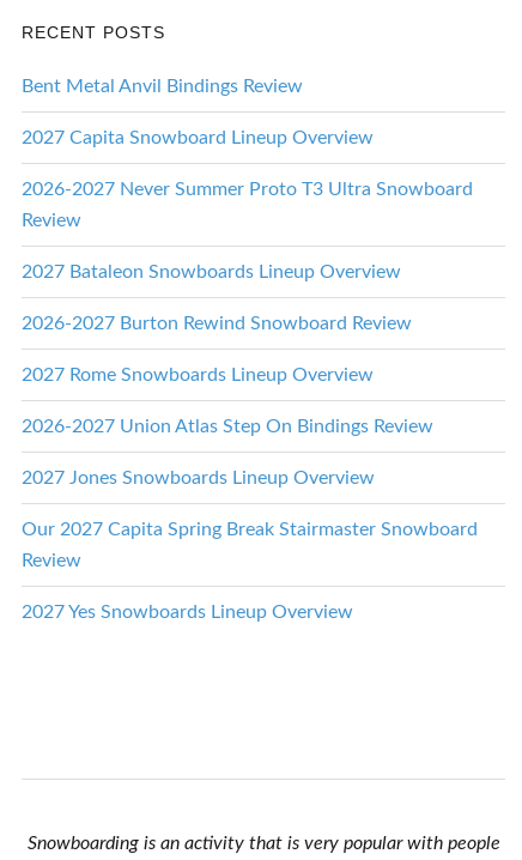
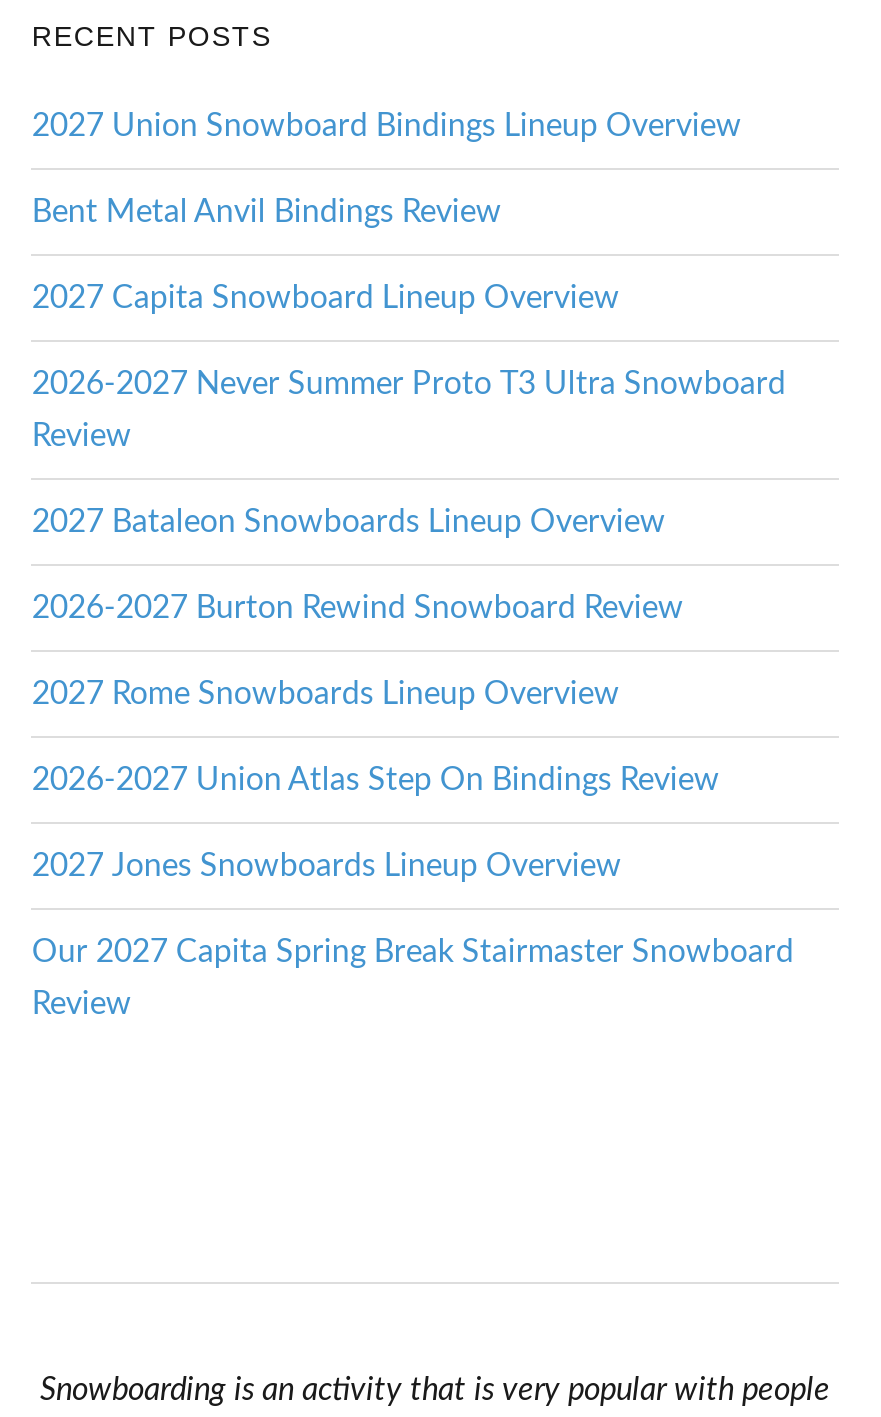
+ 2027 Union Snowboard Bindings Lineup Overview

moved down: Bent Metal Anvil Bindings Review | 2027 Capita Snowboard Lineup Overview | 2026-2027 Never Summer Proto T3 Ultra Snowboard | ... | Our 2027 Capita Spring Break Stairmaster Snowboard | Review

- 2027 Yes Snowboards Lineup Overview
